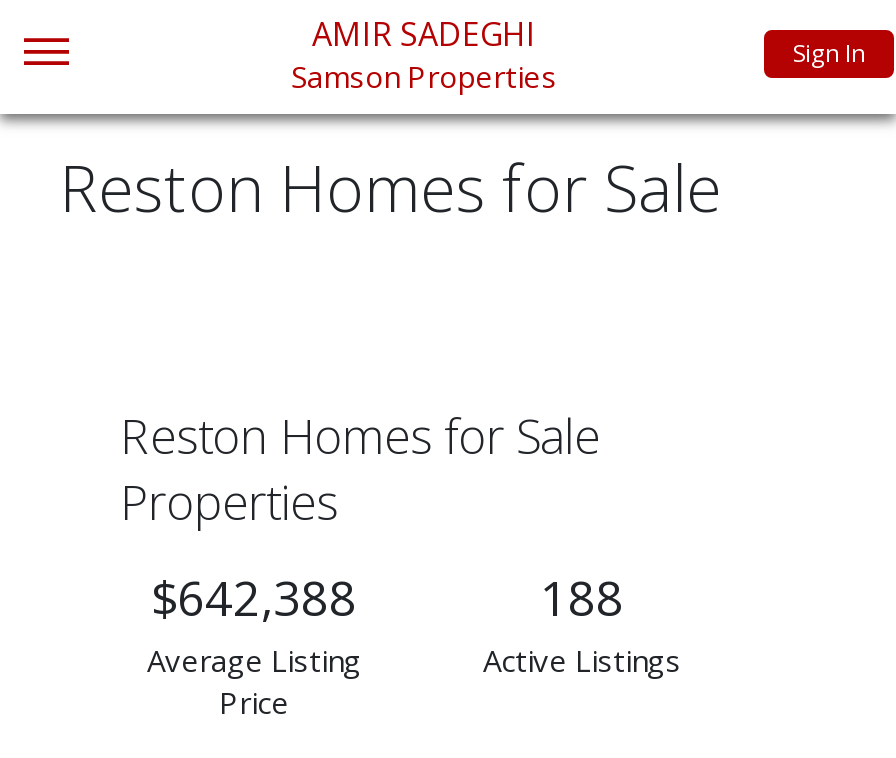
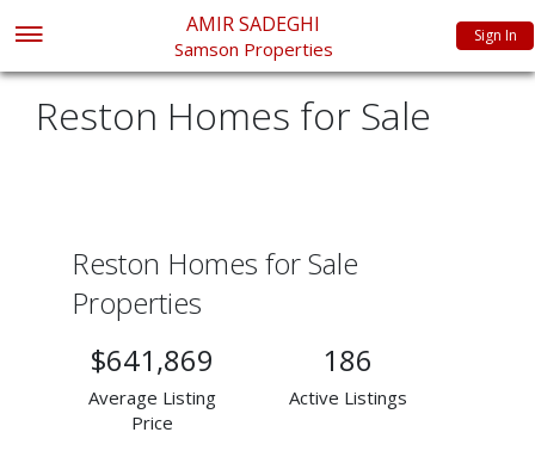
- $642,388
+ $641,869

- 188
+ 186
